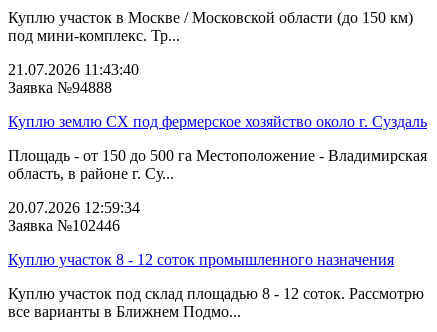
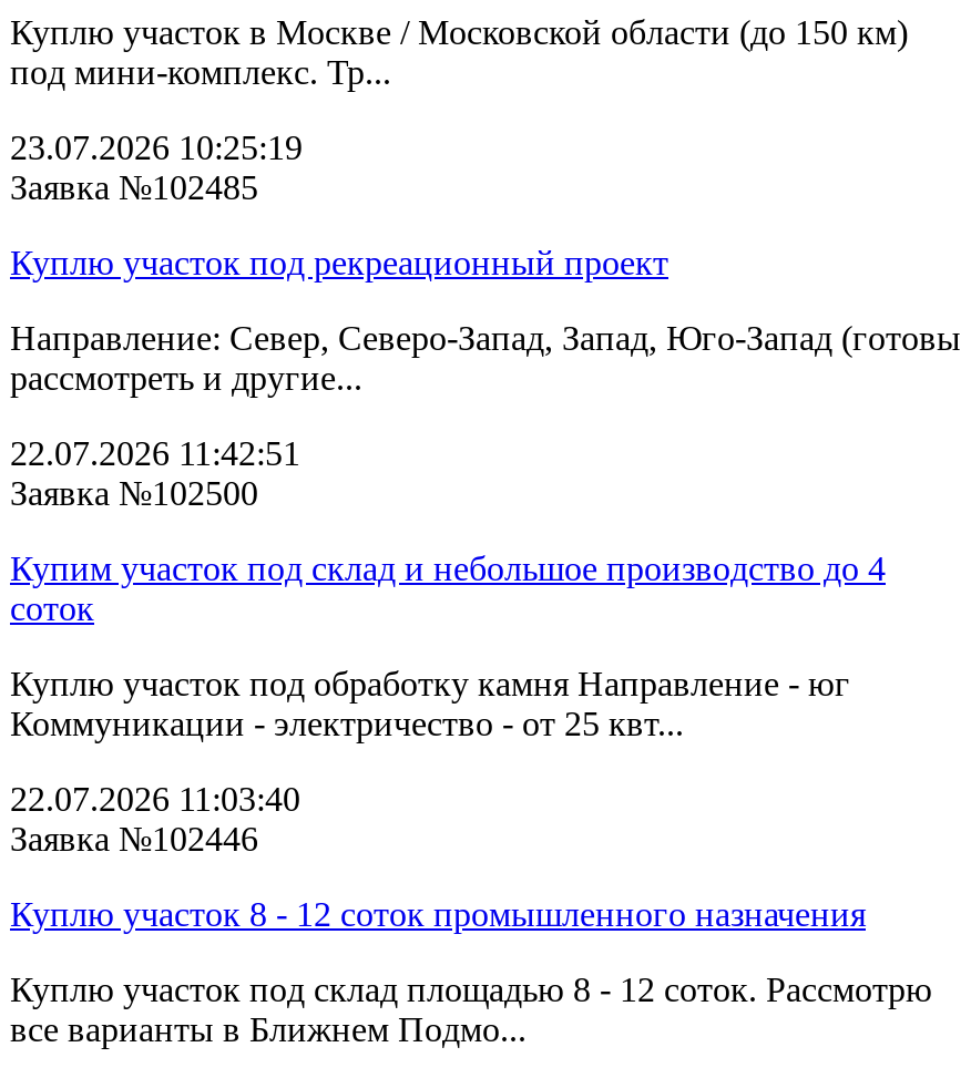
- 21.07.2026 11:43:40
- Заявка №94888
- Куплю землю СХ под фермерское хозяйство около г. Суздаль
- Площадь - от 150 до 500 га Местоположение - Владимирская
- область, в районе г. Су...
- 20.07.2026 12:59:34
+ 23.07.2026 10:25:19
+ Заявка №102485
+ Куплю участок под рекреационный проект
+ Направление: Север, Северо-Запад, Запад, Юго-Запад (готовы
+ рассмотреть и другие...
+ 22.07.2026 11:42:51
+ Заявка №102500
+ Купим участок под склад и небольшое производство до 4
+ соток
+ Куплю участок под обработку камня Направление - юг
+ Коммуникации - электричество - от 25 квт...
+ 22.07.2026 11:03:40
